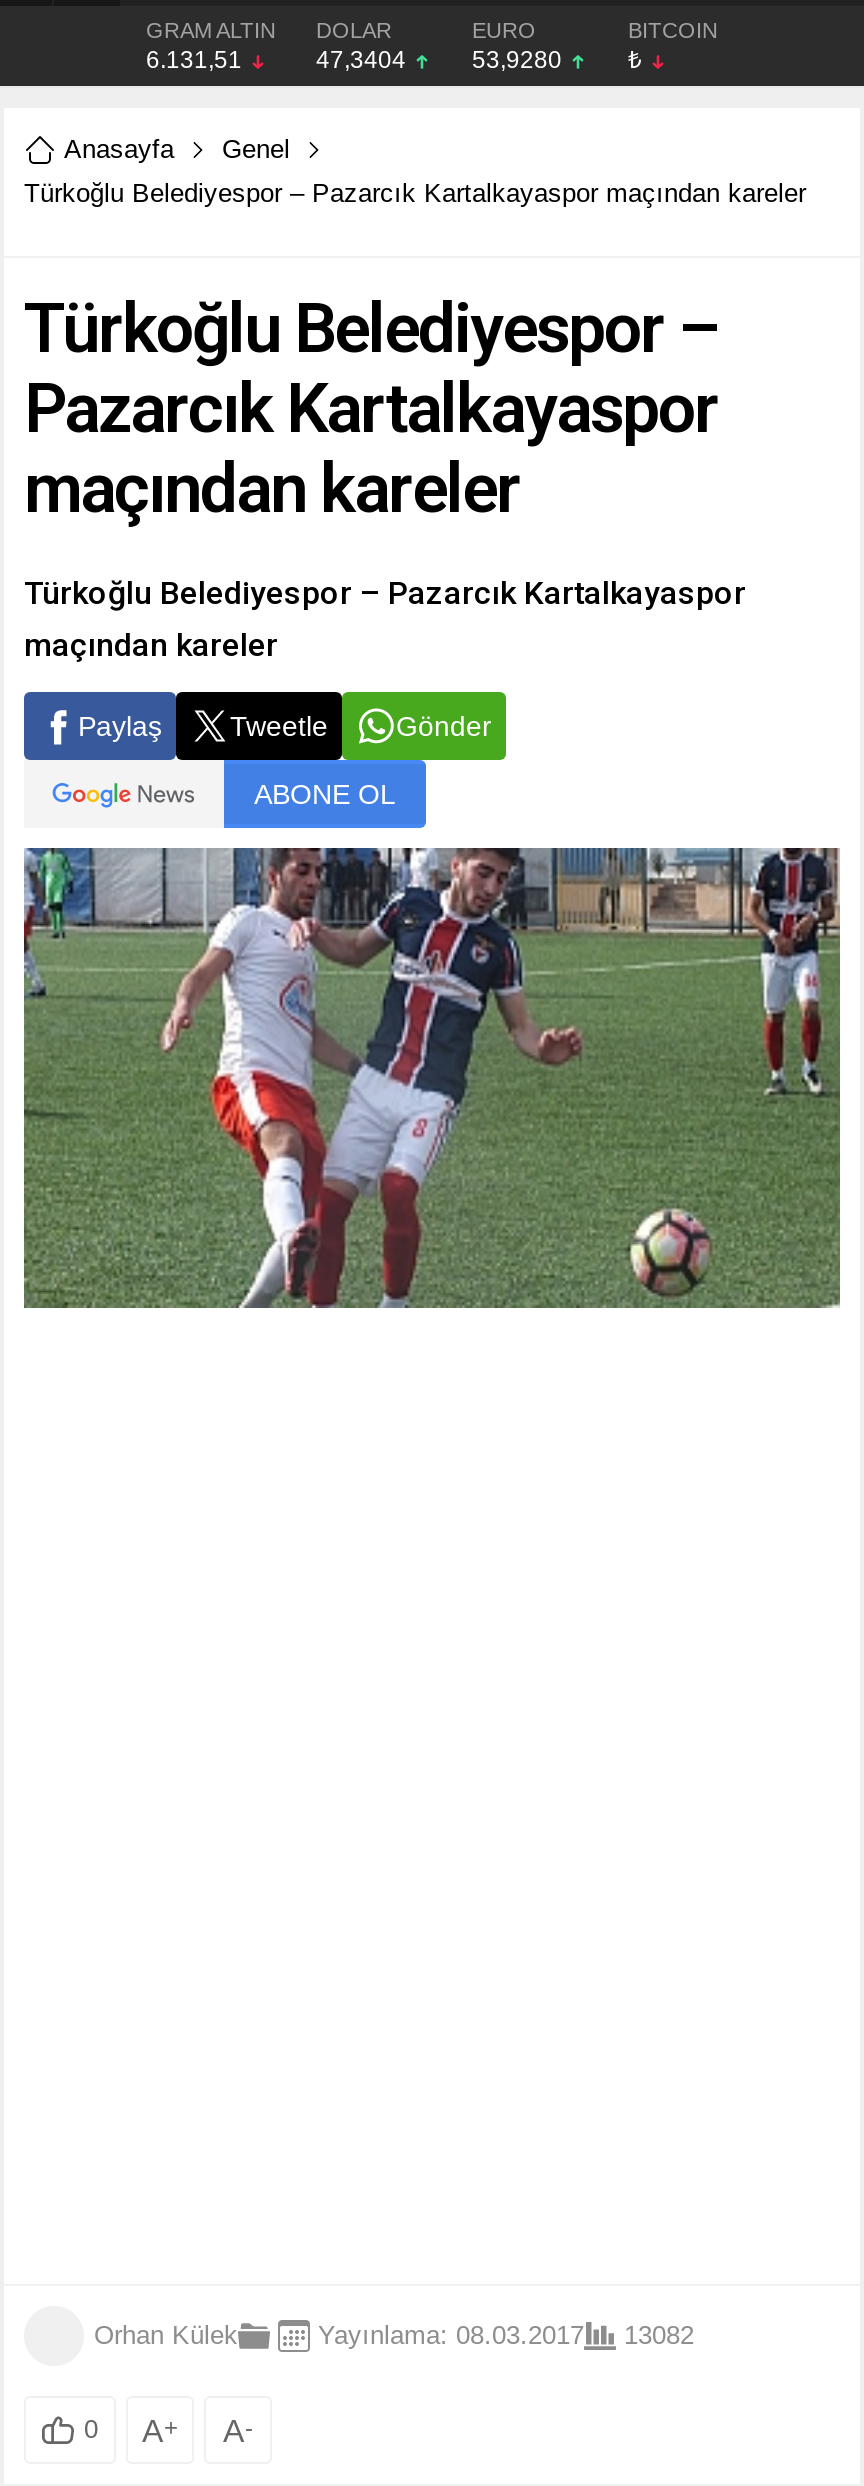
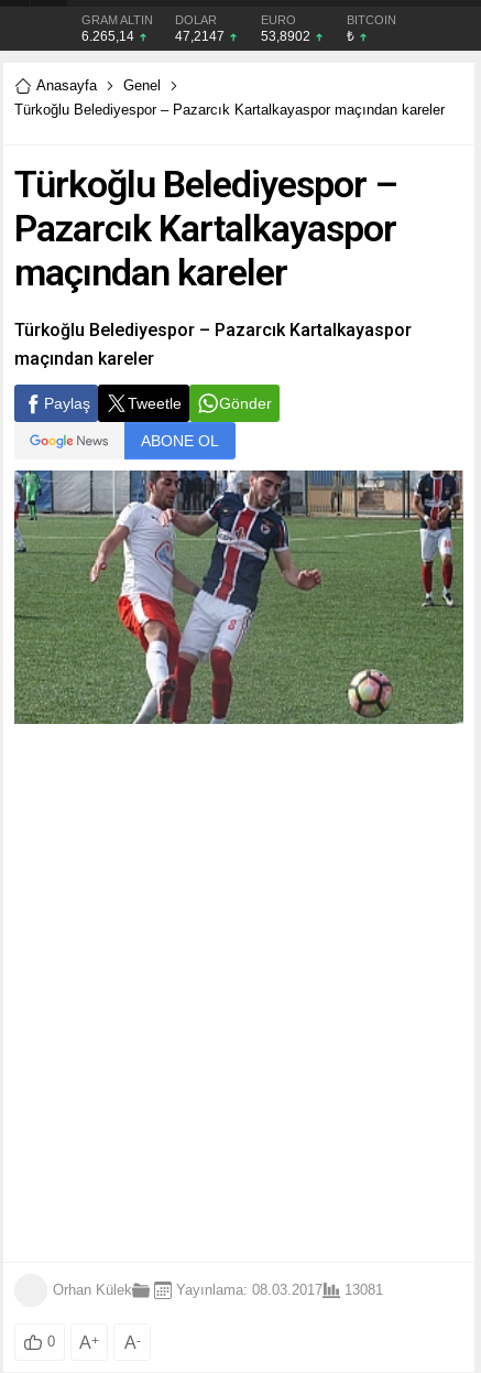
- 6.131,51
+ 6.265,14

- 47,3404
+ 47,2147

- 53,9280
+ 53,8902

- Yayınlama: 08.03.2017 13082
+ Yayınlama: 08.03.2017 13081
